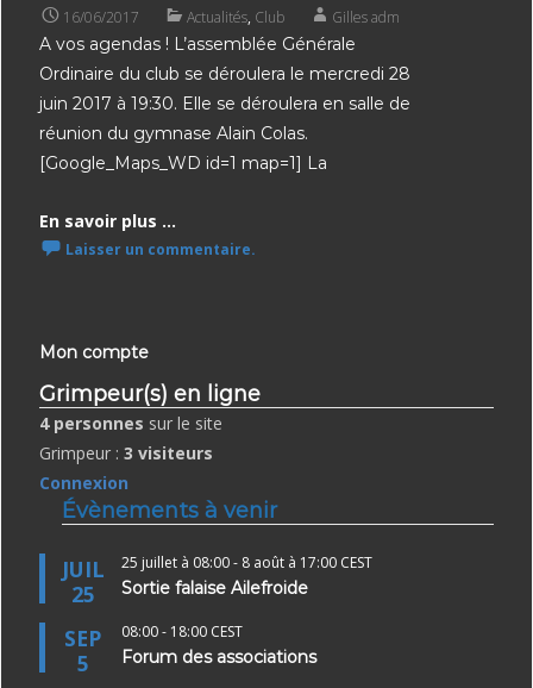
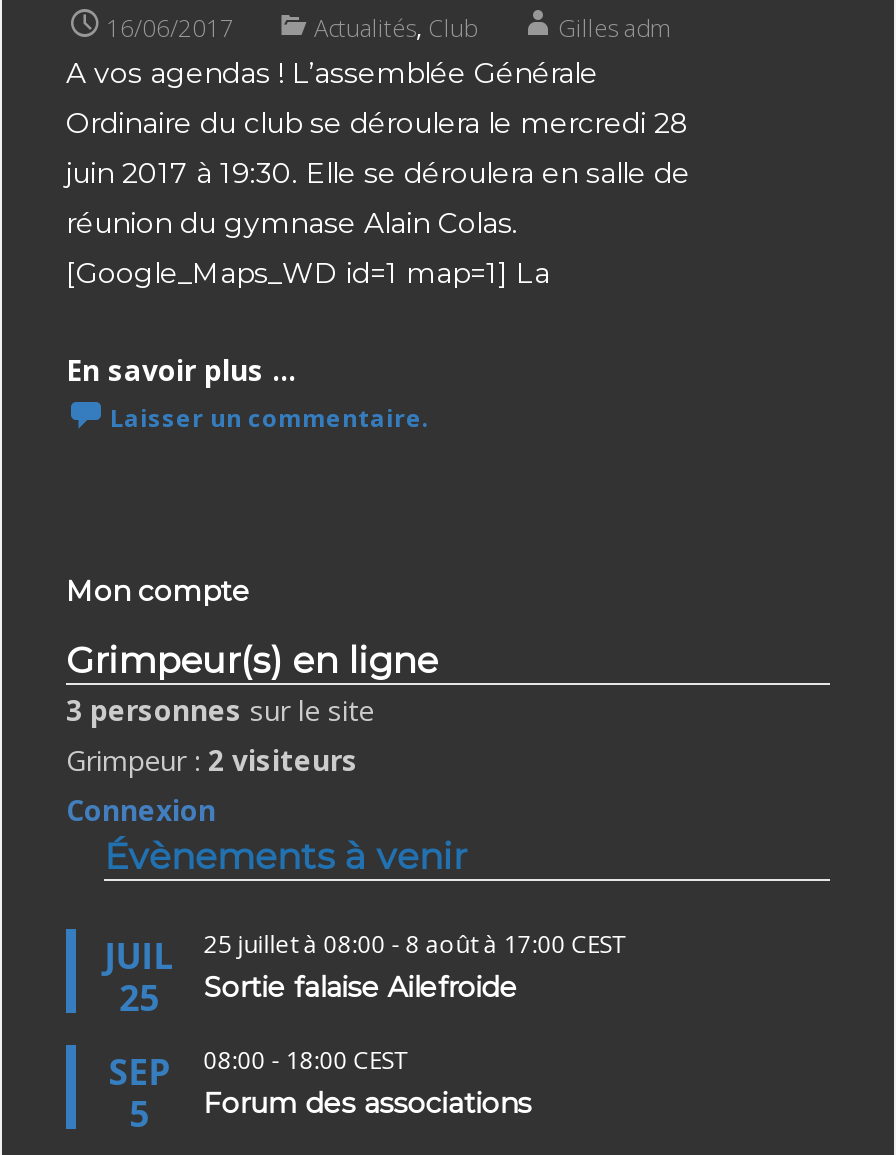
- 4 personnes sur le site
+ 3 personnes sur le site

- Grimpeur : 3 visiteurs
+ Grimpeur : 2 visiteurs
